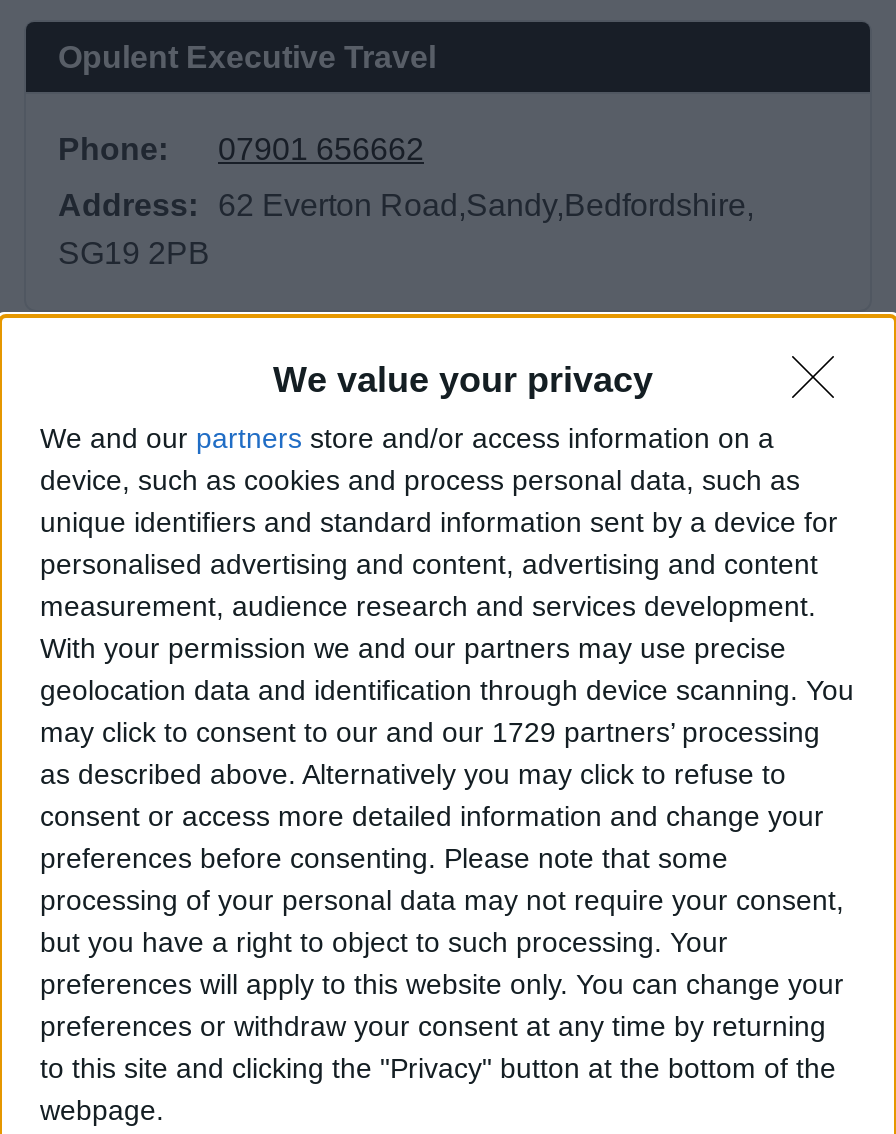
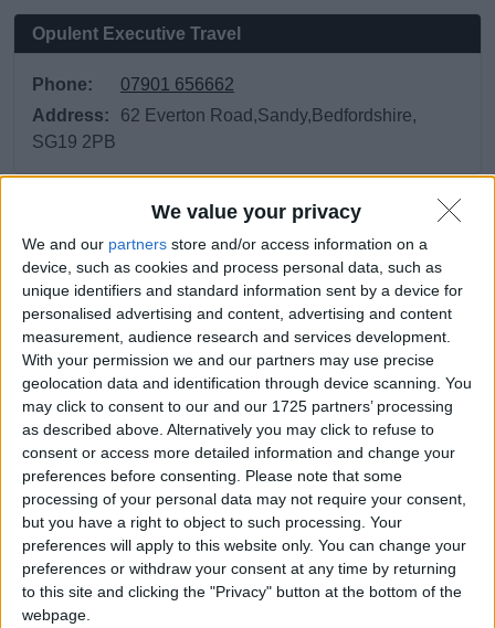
- may click to consent to our and our 1729 partners’ processing
+ may click to consent to our and our 1725 partners’ processing
